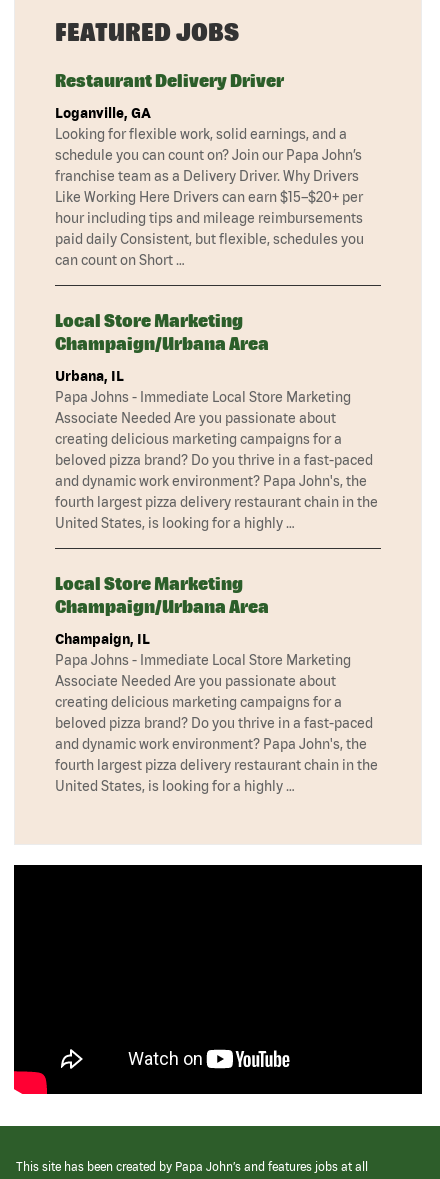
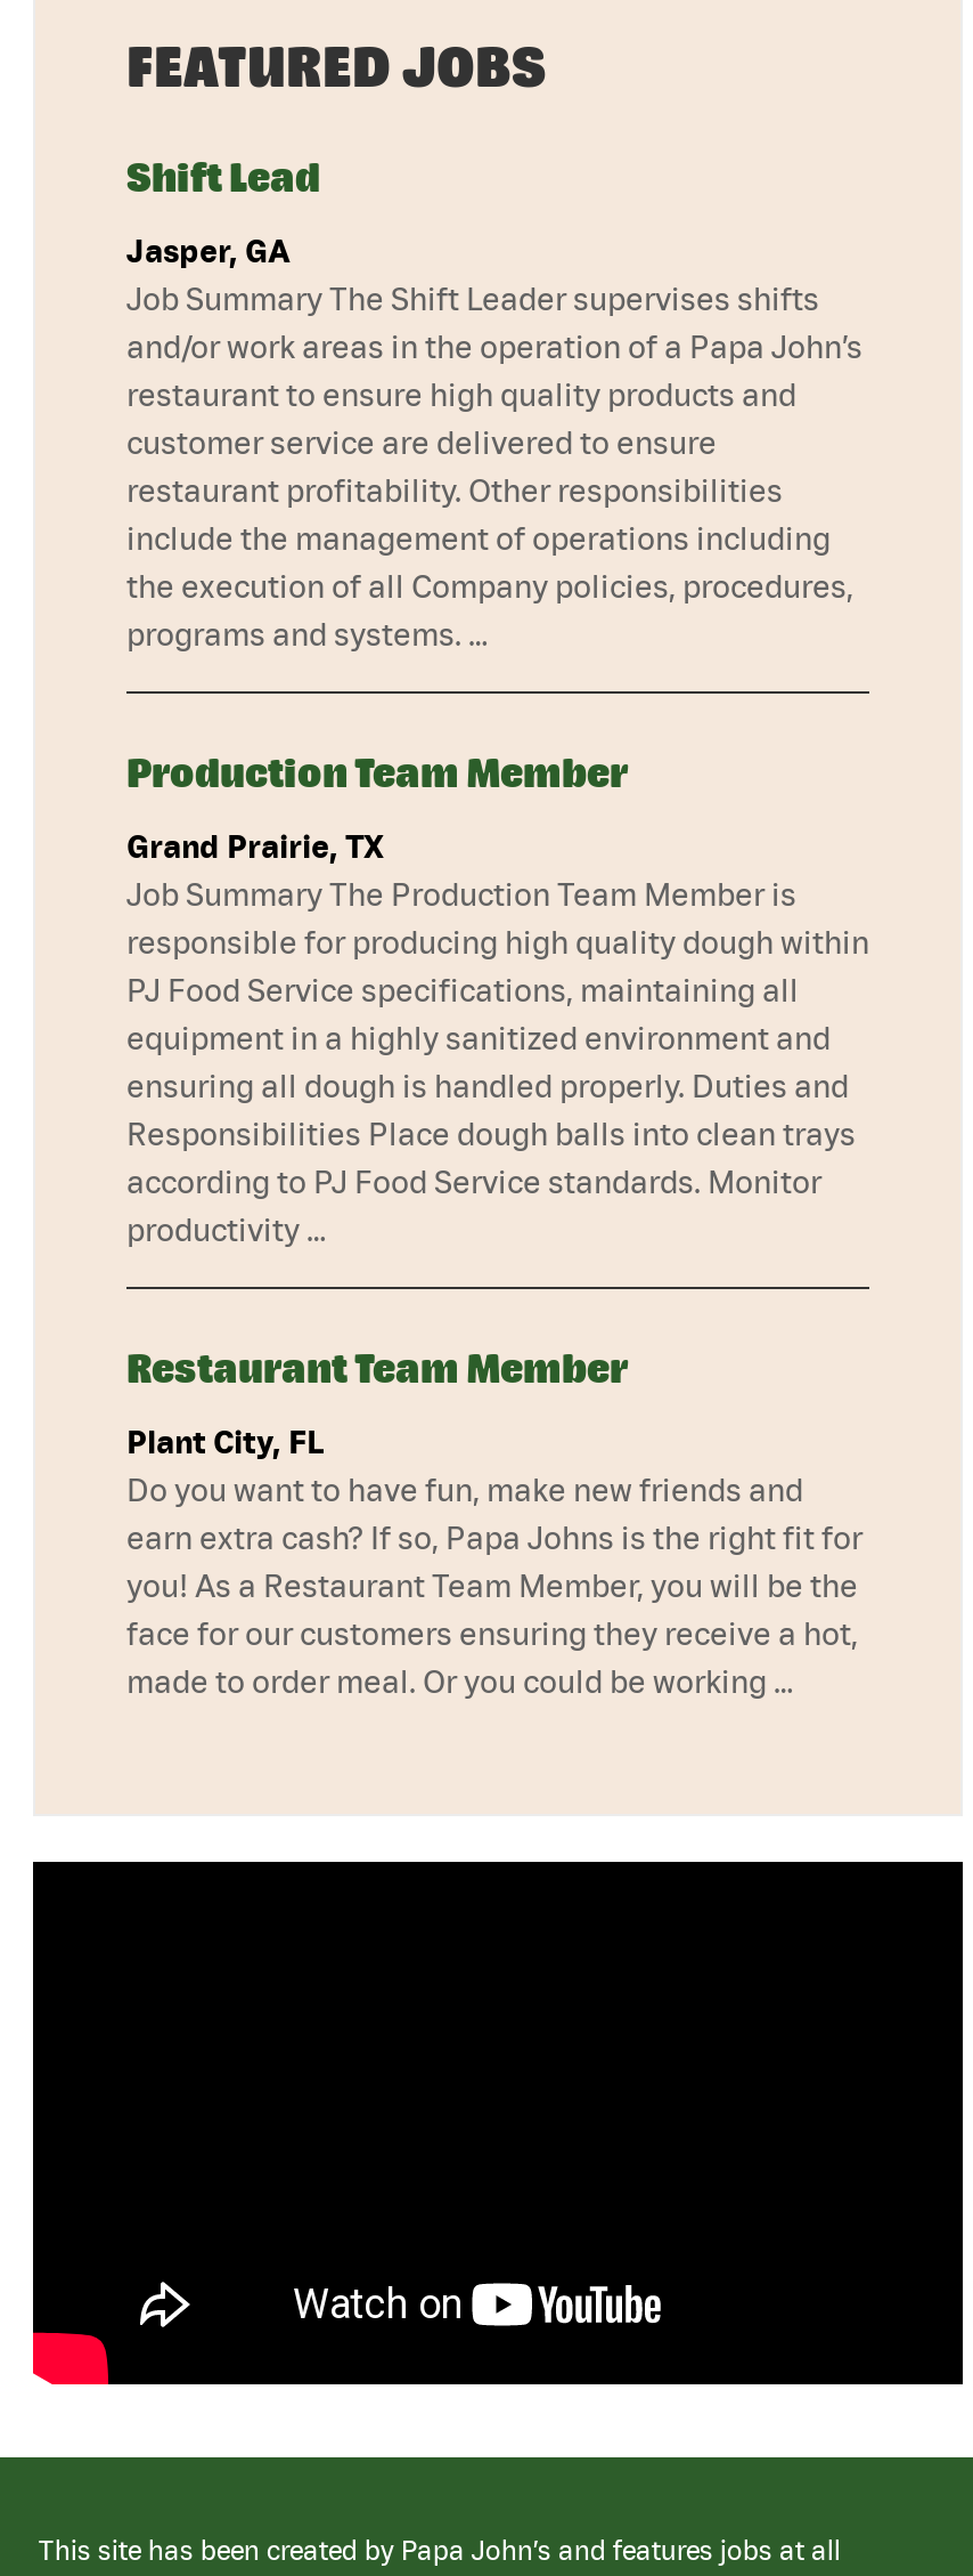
- Restaurant Delivery Driver
+ Shift Lead

- Loganville, GA
- Looking for flexible work, solid earnings, and a
- schedule you can count on? Join our Papa John’s
- franchise team as a Delivery Driver. Why Drivers
- Like Working Here Drivers can earn $15–$20+ per
- hour including tips and mileage reimbursements
- paid daily Consistent, but flexible, schedules you
- can count on Short …
+ Jasper, GA
+ Job Summary The Shift Leader supervises shifts
+ and/or work areas in the operation of a Papa John’s
+ restaurant to ensure high quality products and
+ customer service are delivered to ensure
+ restaurant profitability. Other responsibilities
+ include the management of operations including
+ the execution of all Company policies, procedures,
+ programs and systems. …

- Local Store Marketing
- Champaign/Urbana Area
+ Production Team Member

- Urbana, IL
- Papa Johns - Immediate Local Store Marketing
- Associate Needed Are you passionate about
- creating delicious marketing campaigns for a
- beloved pizza brand? Do you thrive in a fast-paced
- and dynamic work environment? Papa John's, the
- fourth largest pizza delivery restaurant chain in the
- United States, is looking for a highly …
+ Grand Prairie, TX
+ Job Summary The Production Team Member is
+ responsible for producing high quality dough within
+ PJ Food Service specifications, maintaining all
+ equipment in a highly sanitized environment and
+ ensuring all dough is handled properly. Duties and
+ Responsibilities Place dough balls into clean trays
+ according to PJ Food Service standards. Monitor
+ productivity …

- Local Store Marketing
- Champaign/Urbana Area
+ Restaurant Team Member

- Champaign, IL
- Papa Johns - Immediate Local Store Marketing
- Associate Needed Are you passionate about
- creating delicious marketing campaigns for a
- beloved pizza brand? Do you thrive in a fast-paced
- and dynamic work environment? Papa John's, the
- fourth largest pizza delivery restaurant chain in the
- United States, is looking for a highly …
+ Plant City, FL
+ Do you want to have fun, make new friends and
+ earn extra cash? If so, Papa Johns is the right fit for
+ you! As a Restaurant Team Member, you will be the
+ face for our customers ensuring they receive a hot,
+ made to order meal. Or you could be working …
